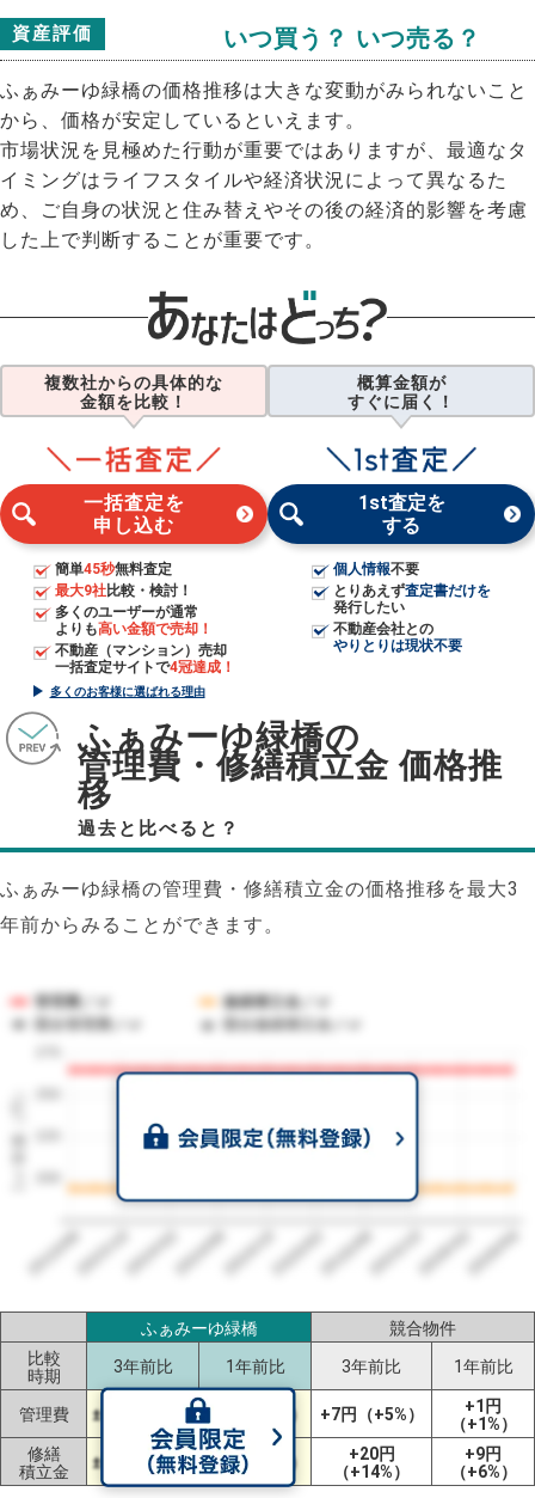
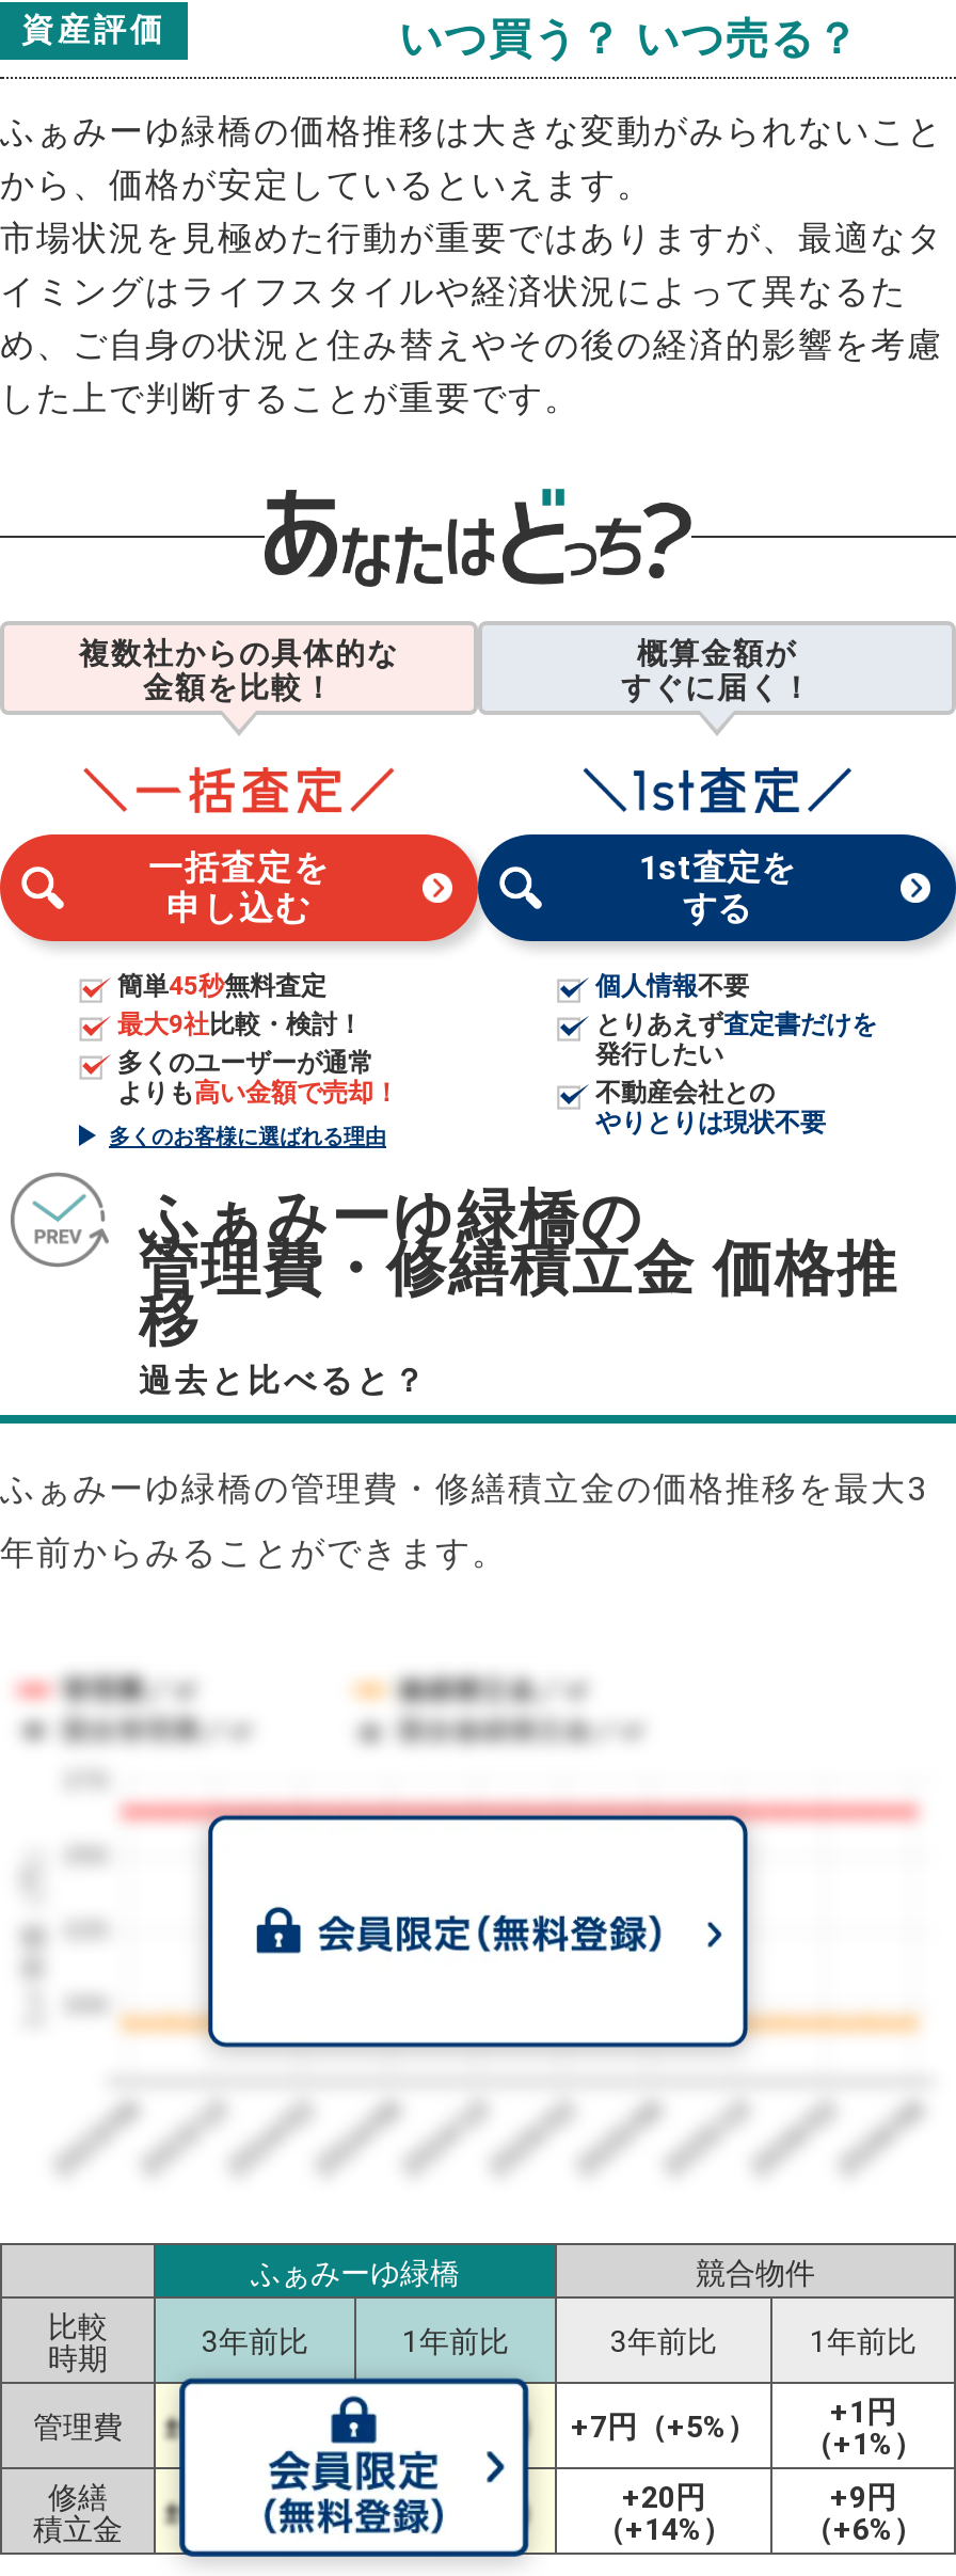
- 不動産（マンション）売却
- 一括査定サイトで4冠達成！
